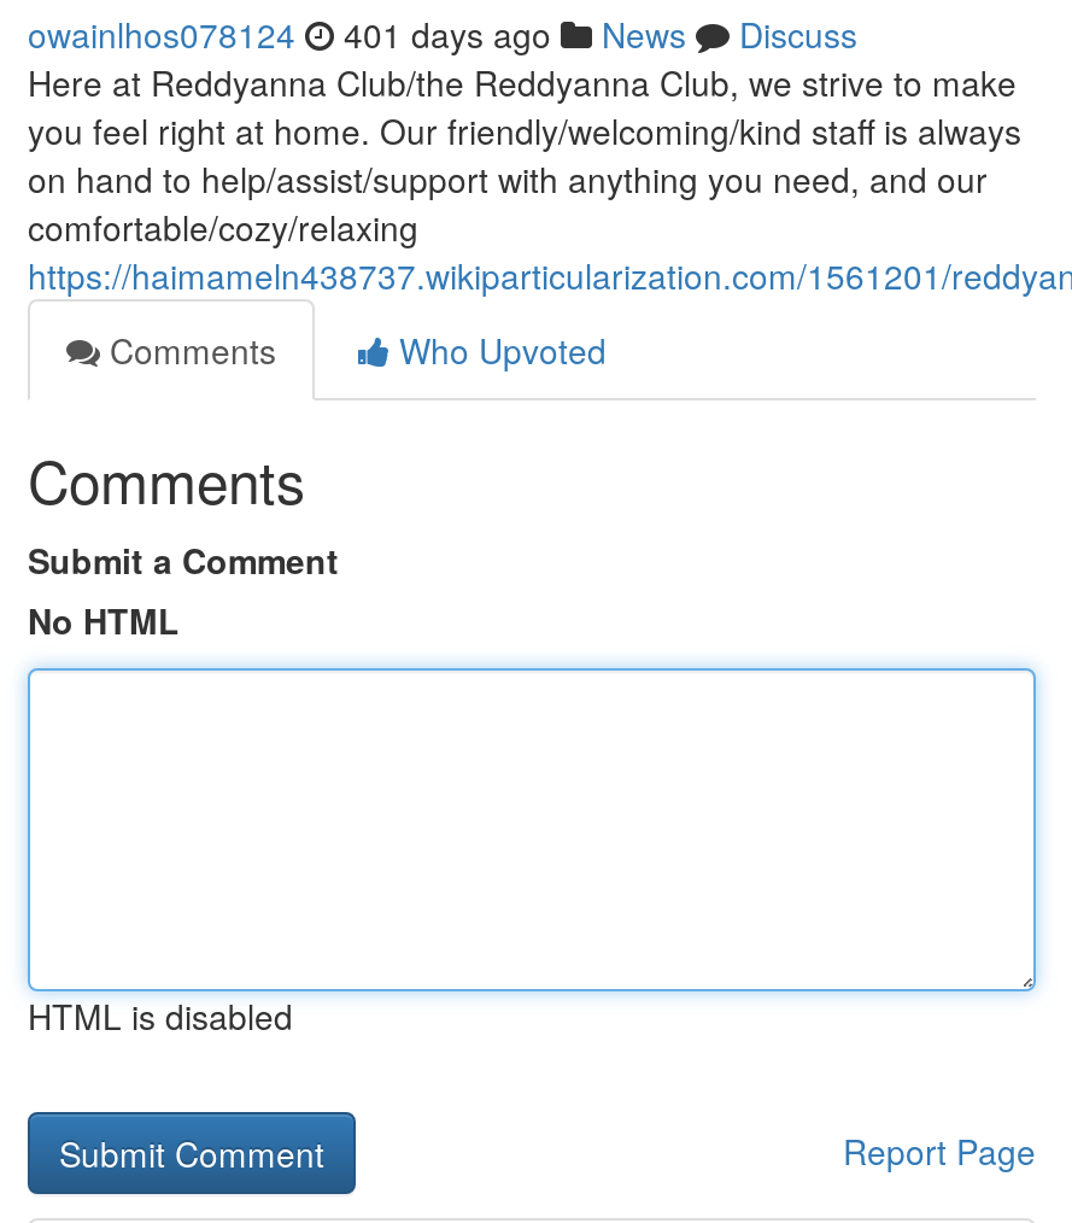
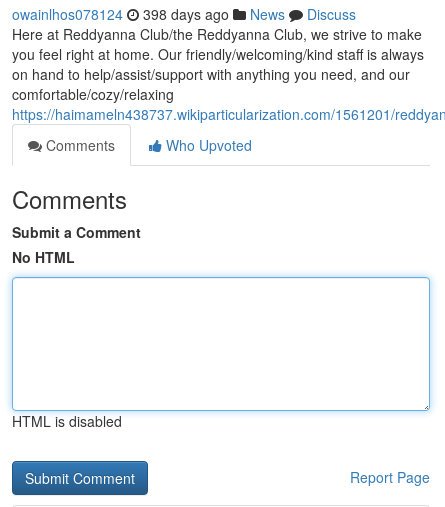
- owainlhos078124 401 days ago News Discuss
+ owainlhos078124 398 days ago News Discuss
